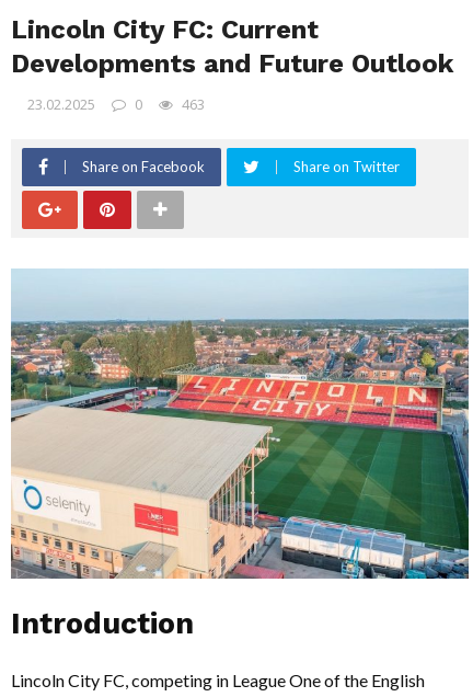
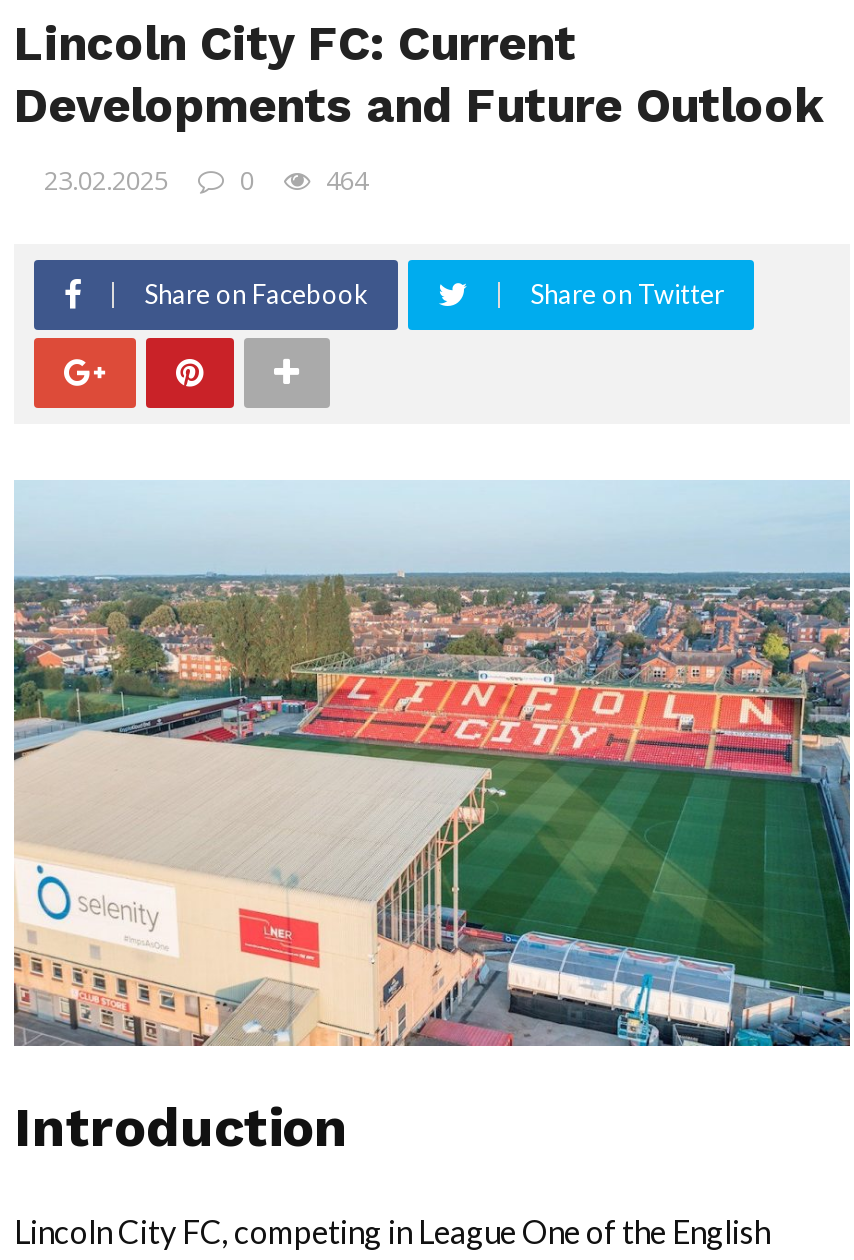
- 23.02.2025 0 463
+ 23.02.2025 0 464
